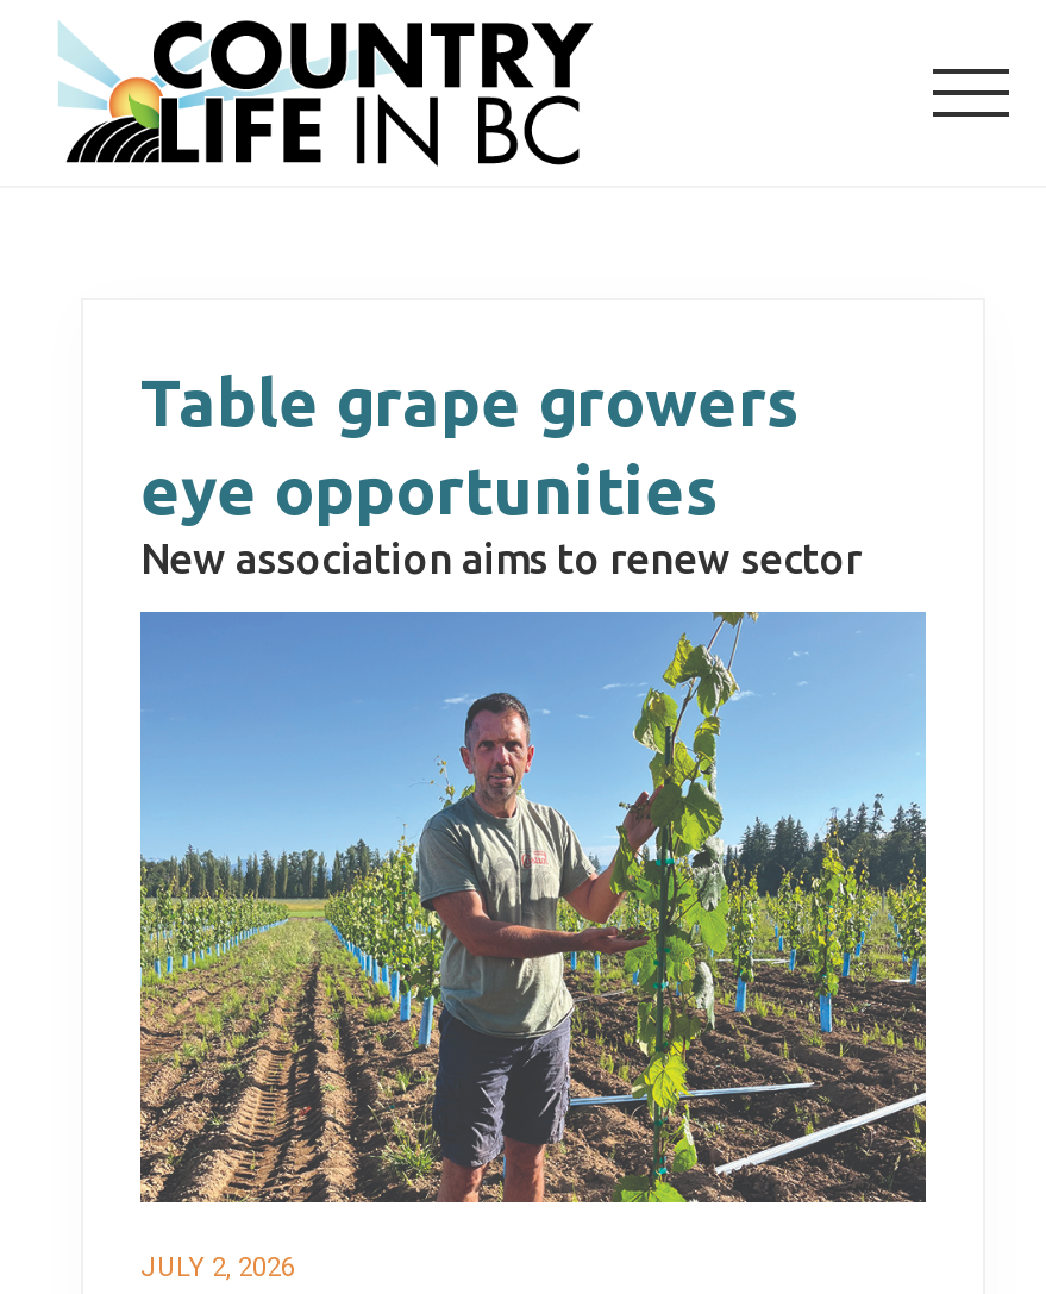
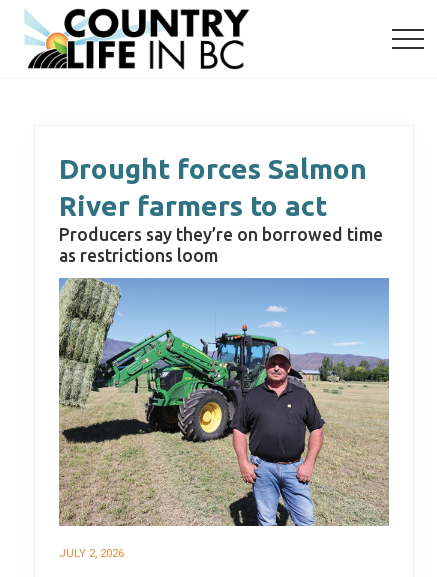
- Table grape growers
- eye opportunities
- New association aims to renew sector
+ Drought forces Salmon
+ River farmers to act
+ Producers say they’re on borrowed time
+ as restrictions loom

- [image]
+ [image]
